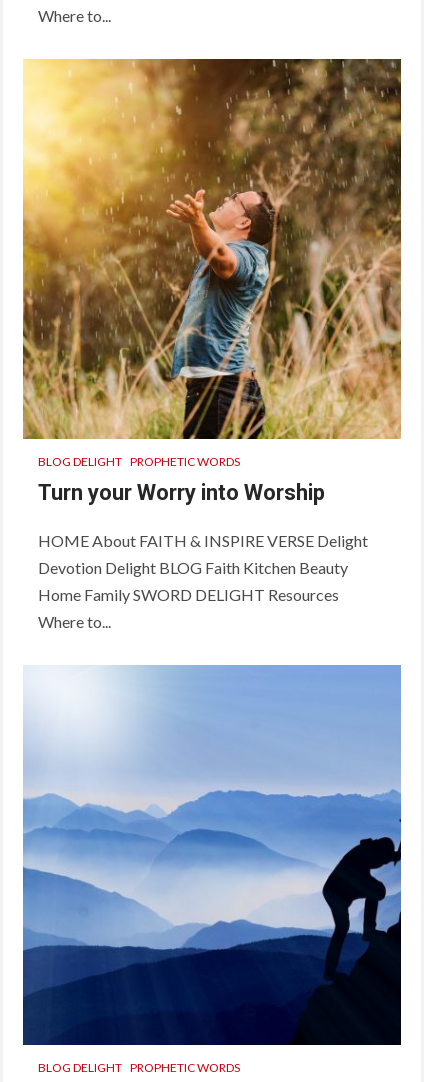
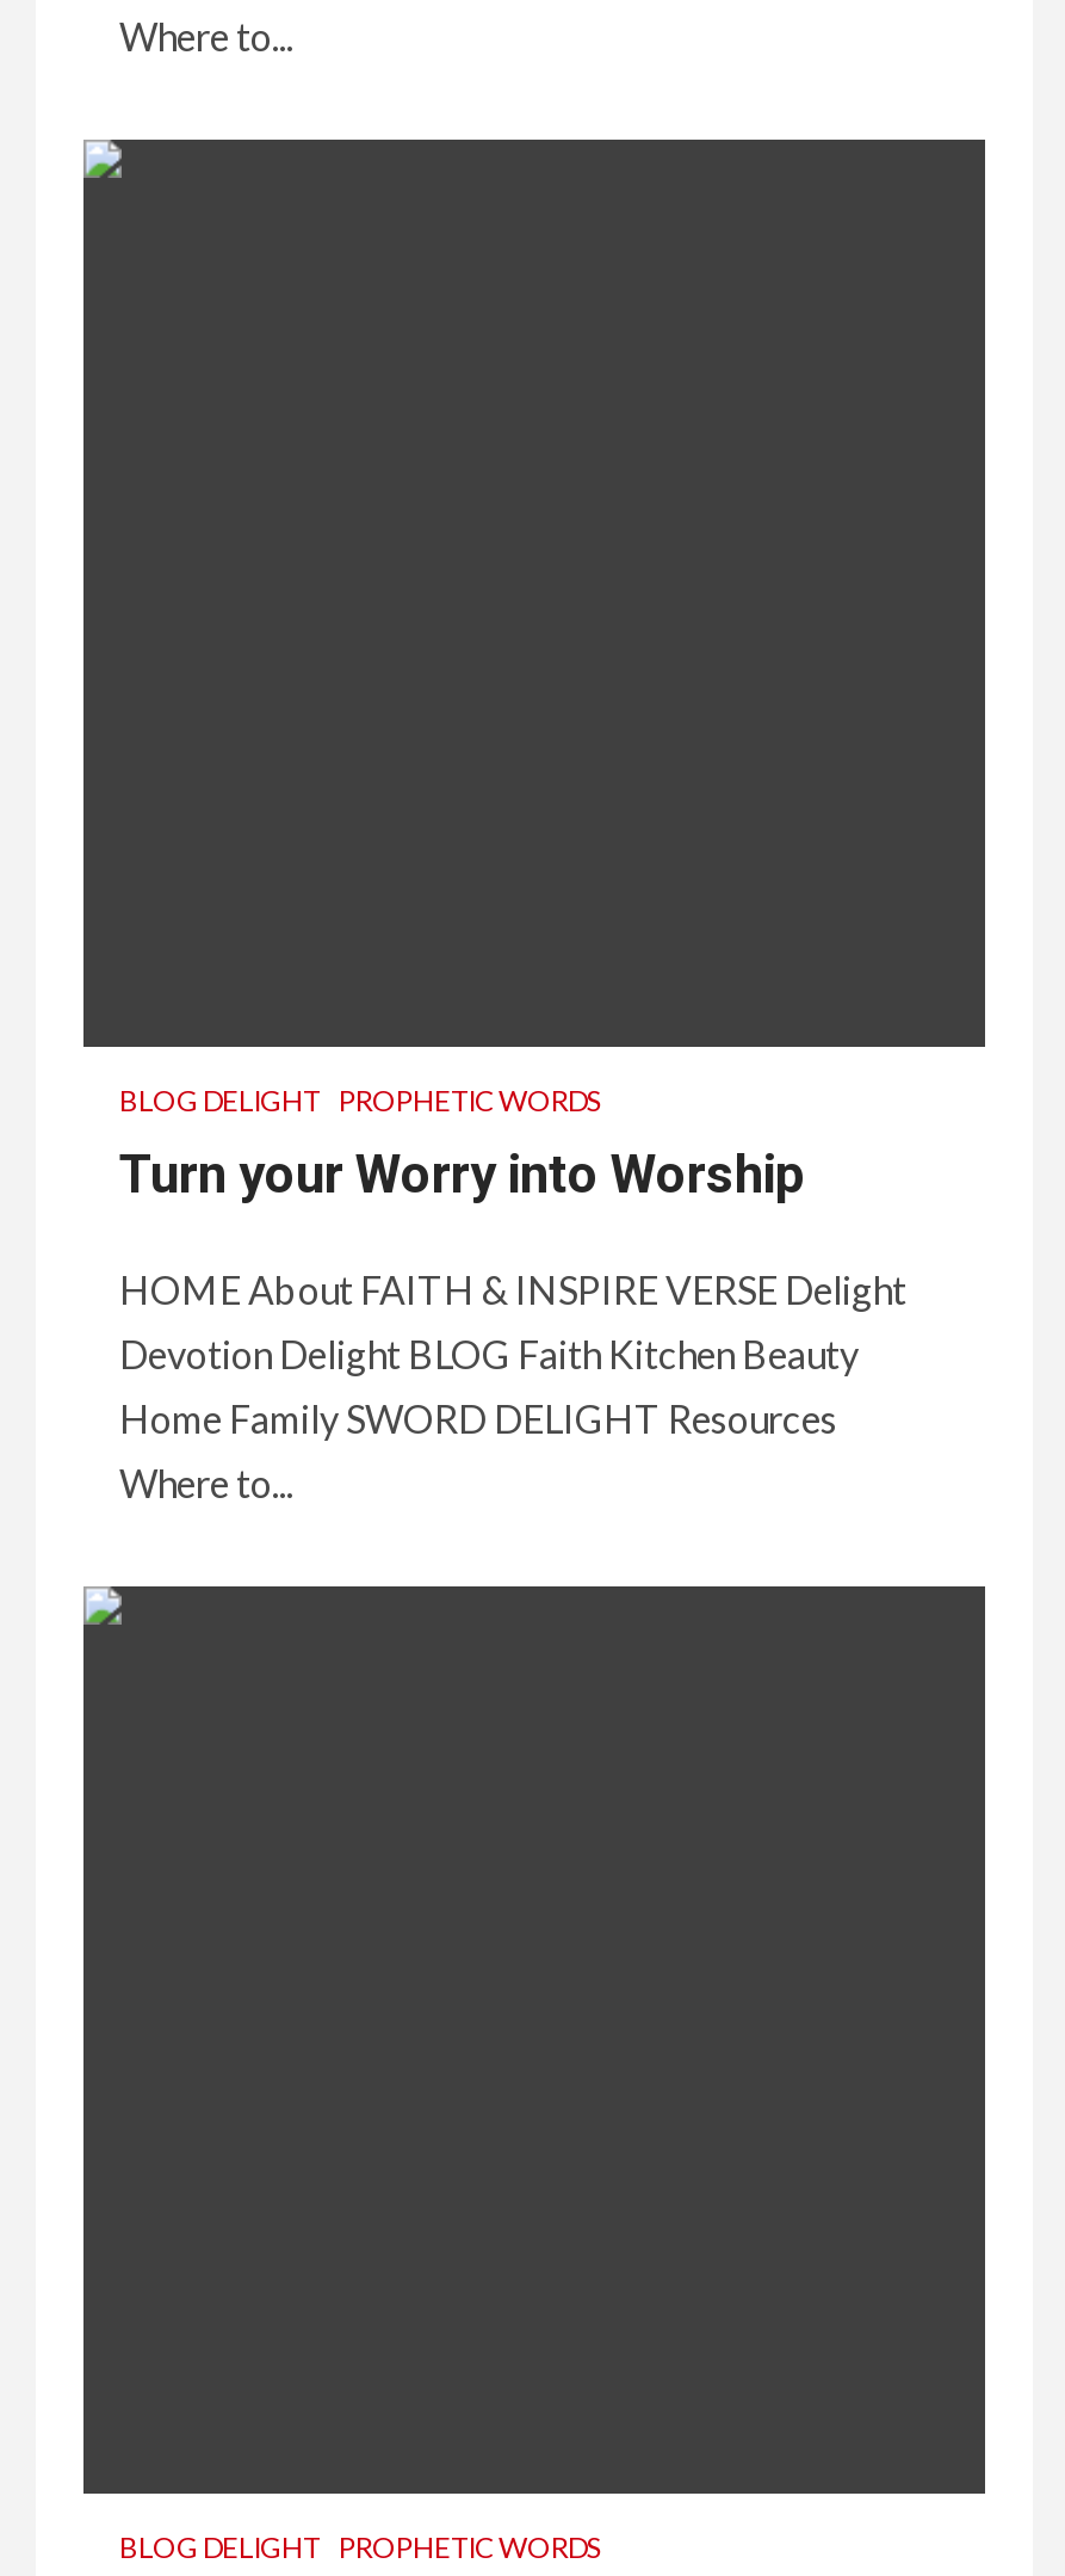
- [image]

- [image]
